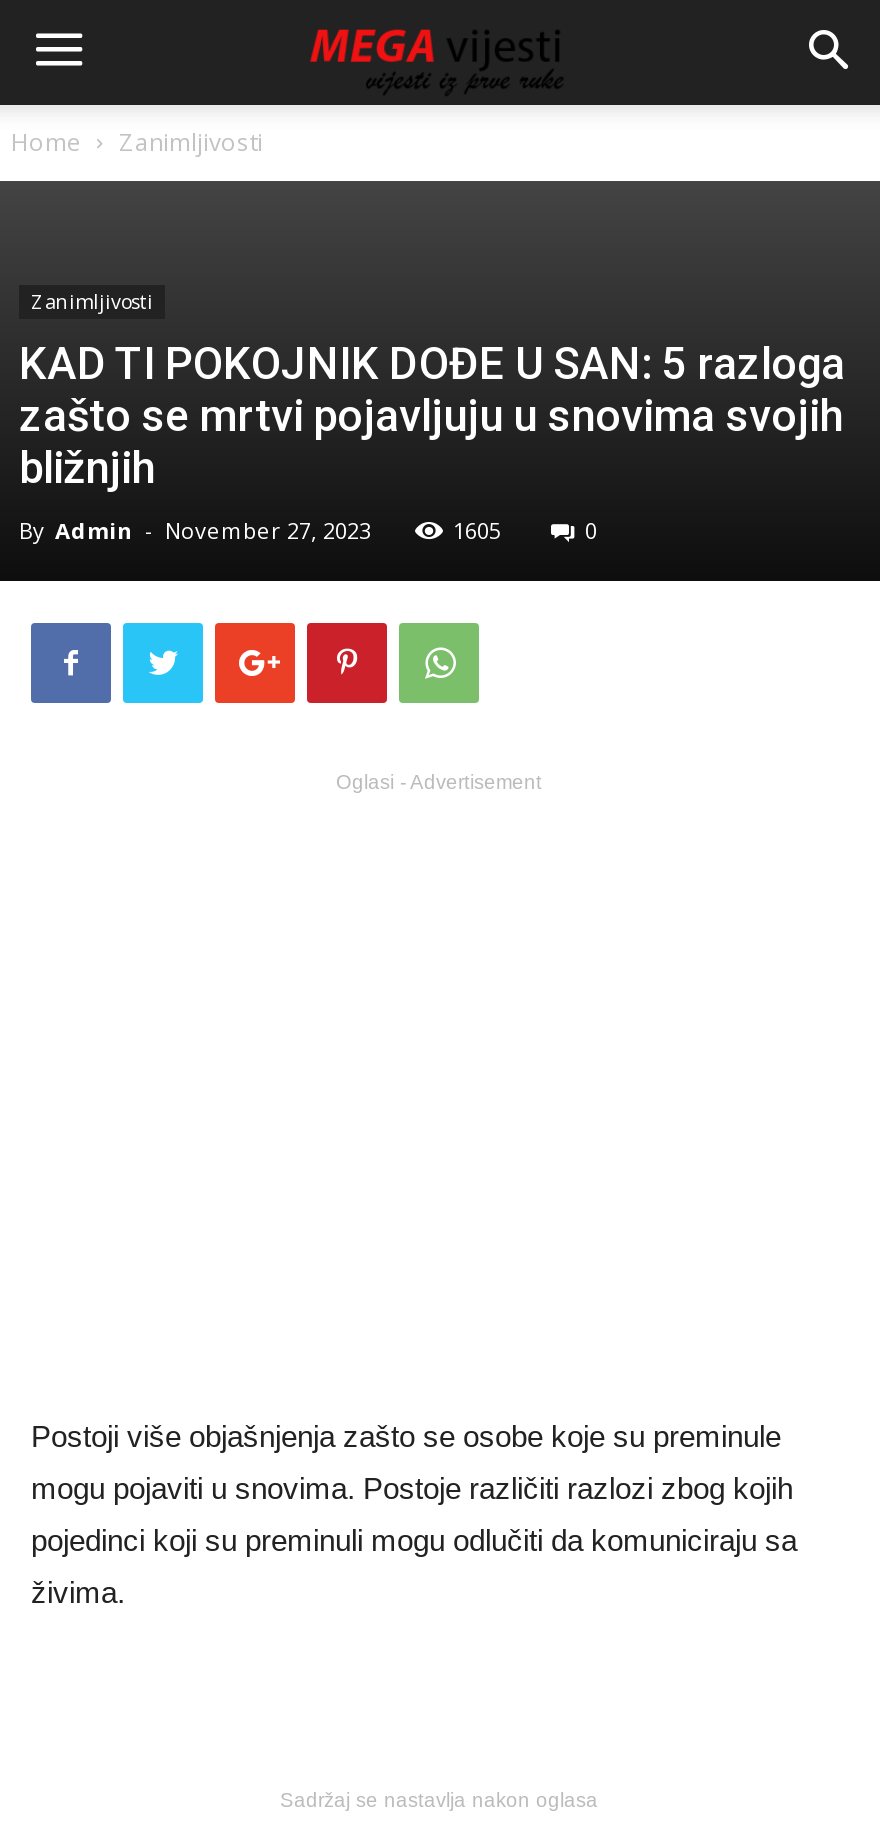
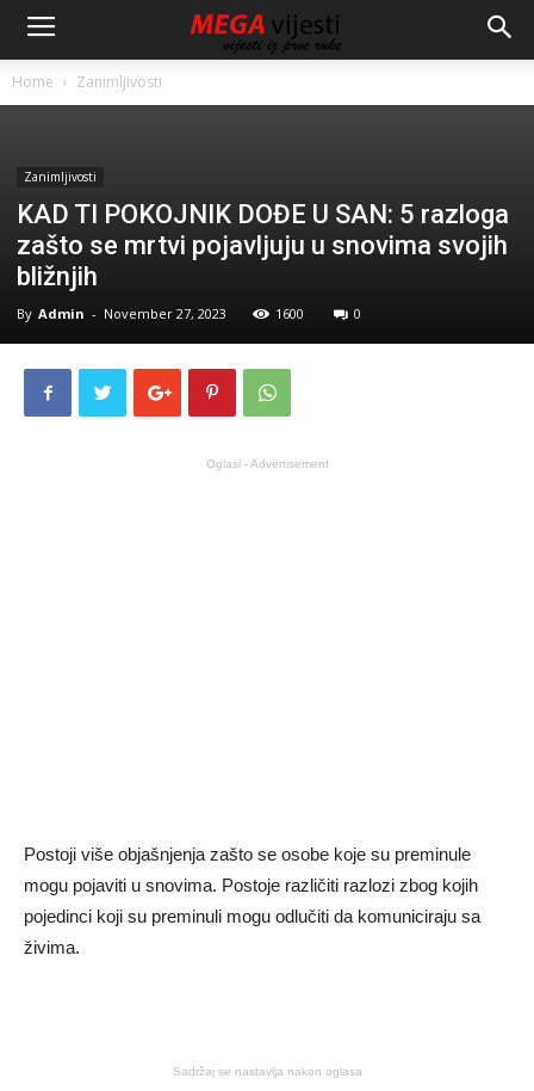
- 1605
+ 1600
